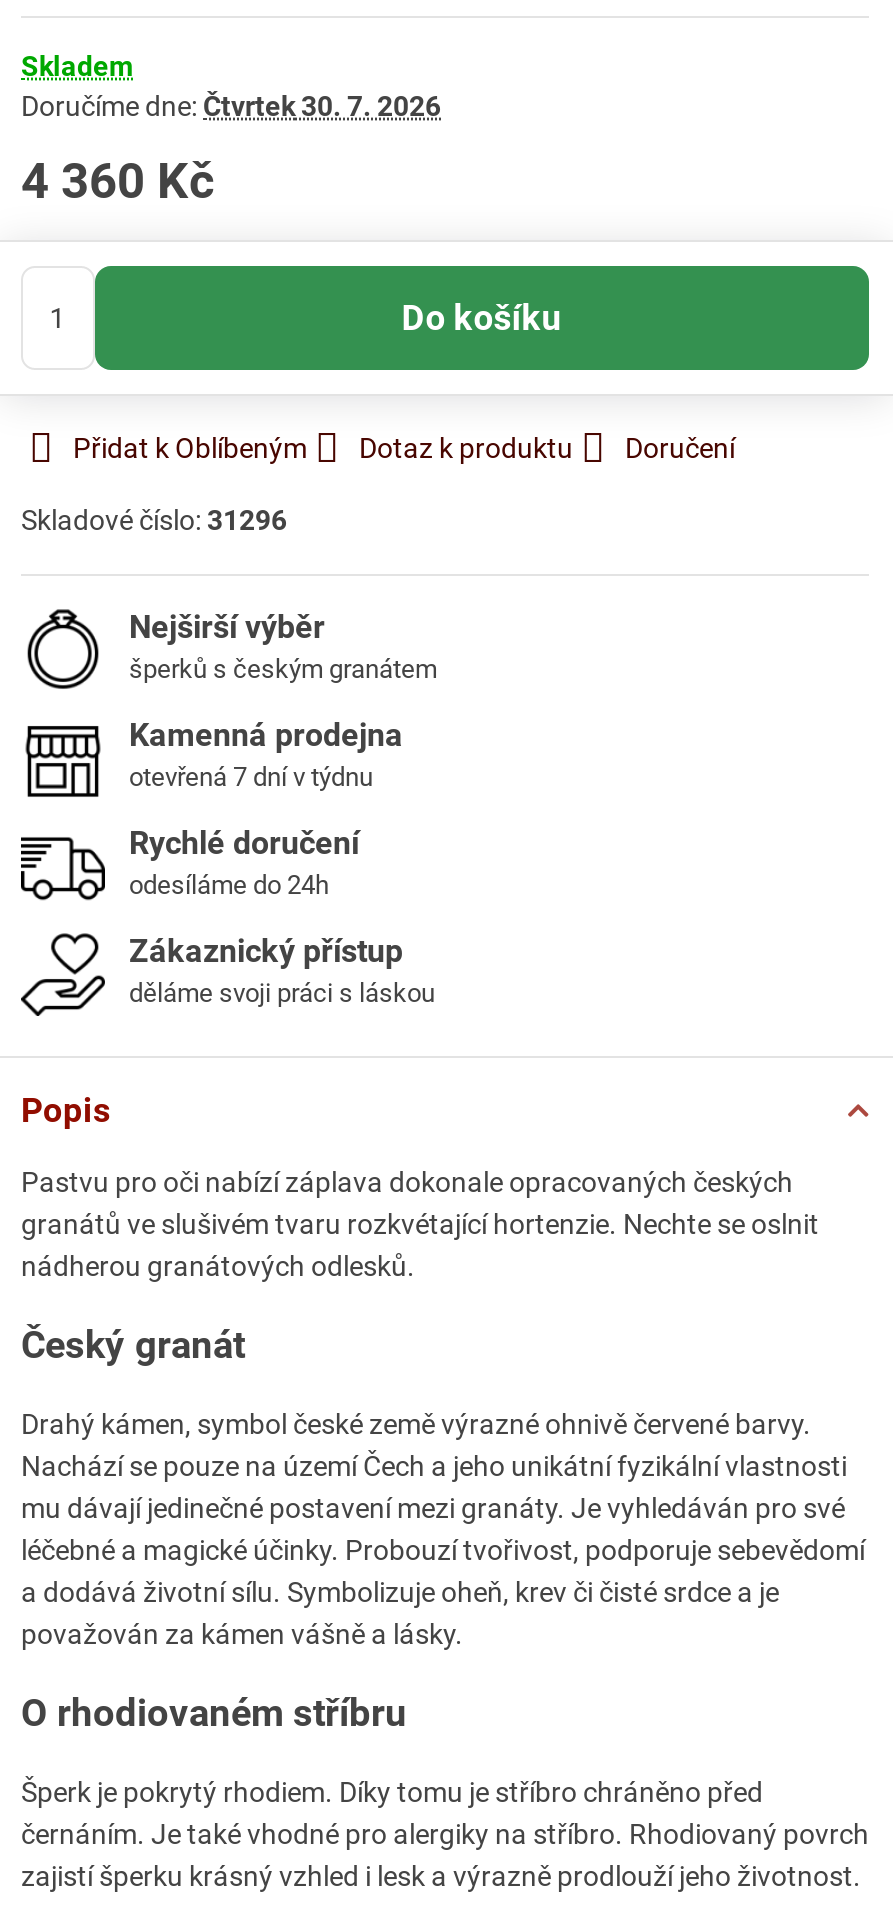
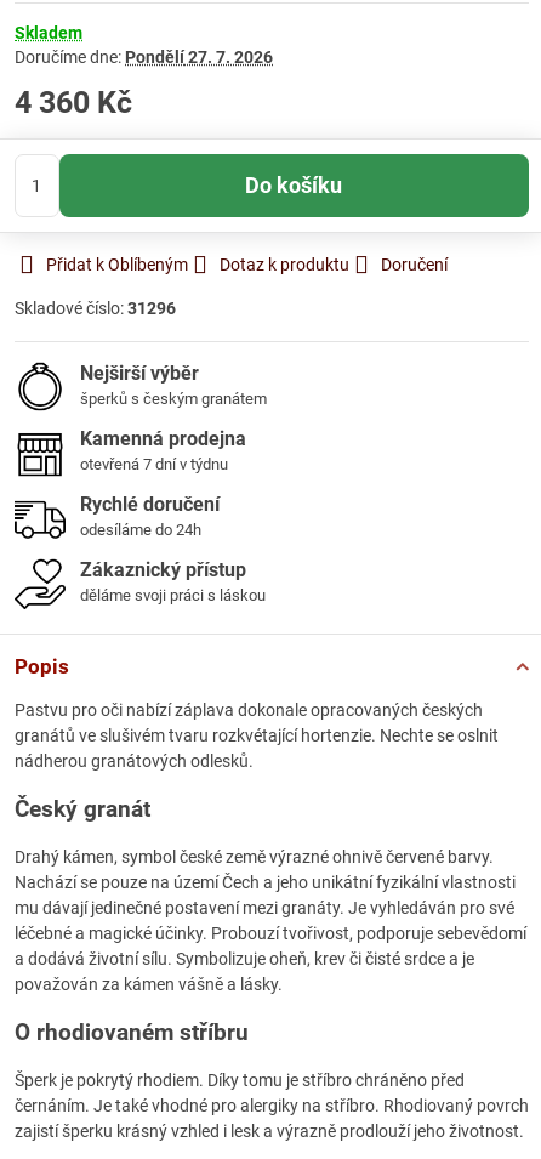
- Doručíme dne: Čtvrtek 30. 7. 2026
+ Doručíme dne: Pondělí 27. 7. 2026
